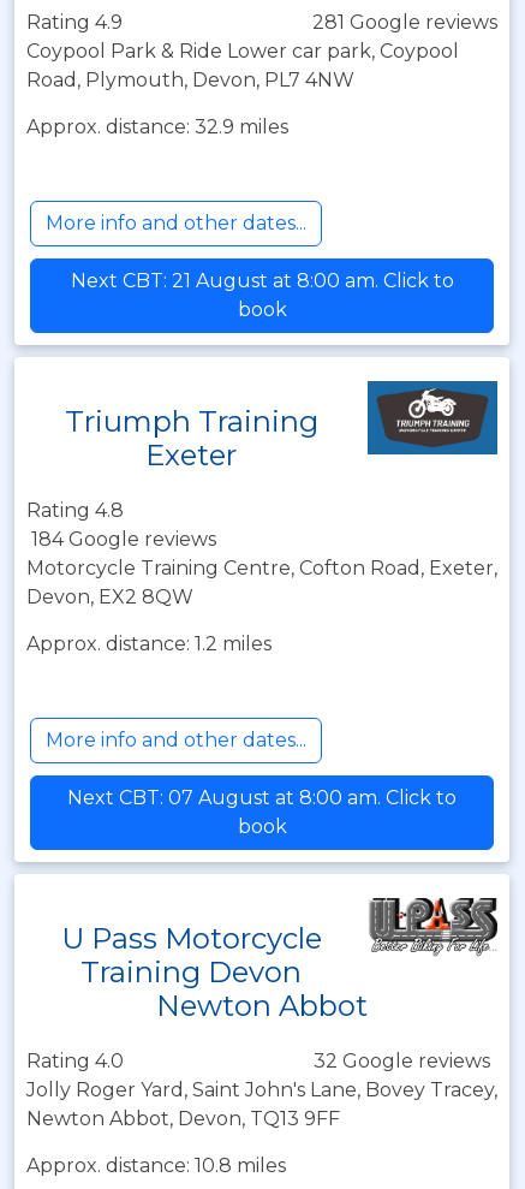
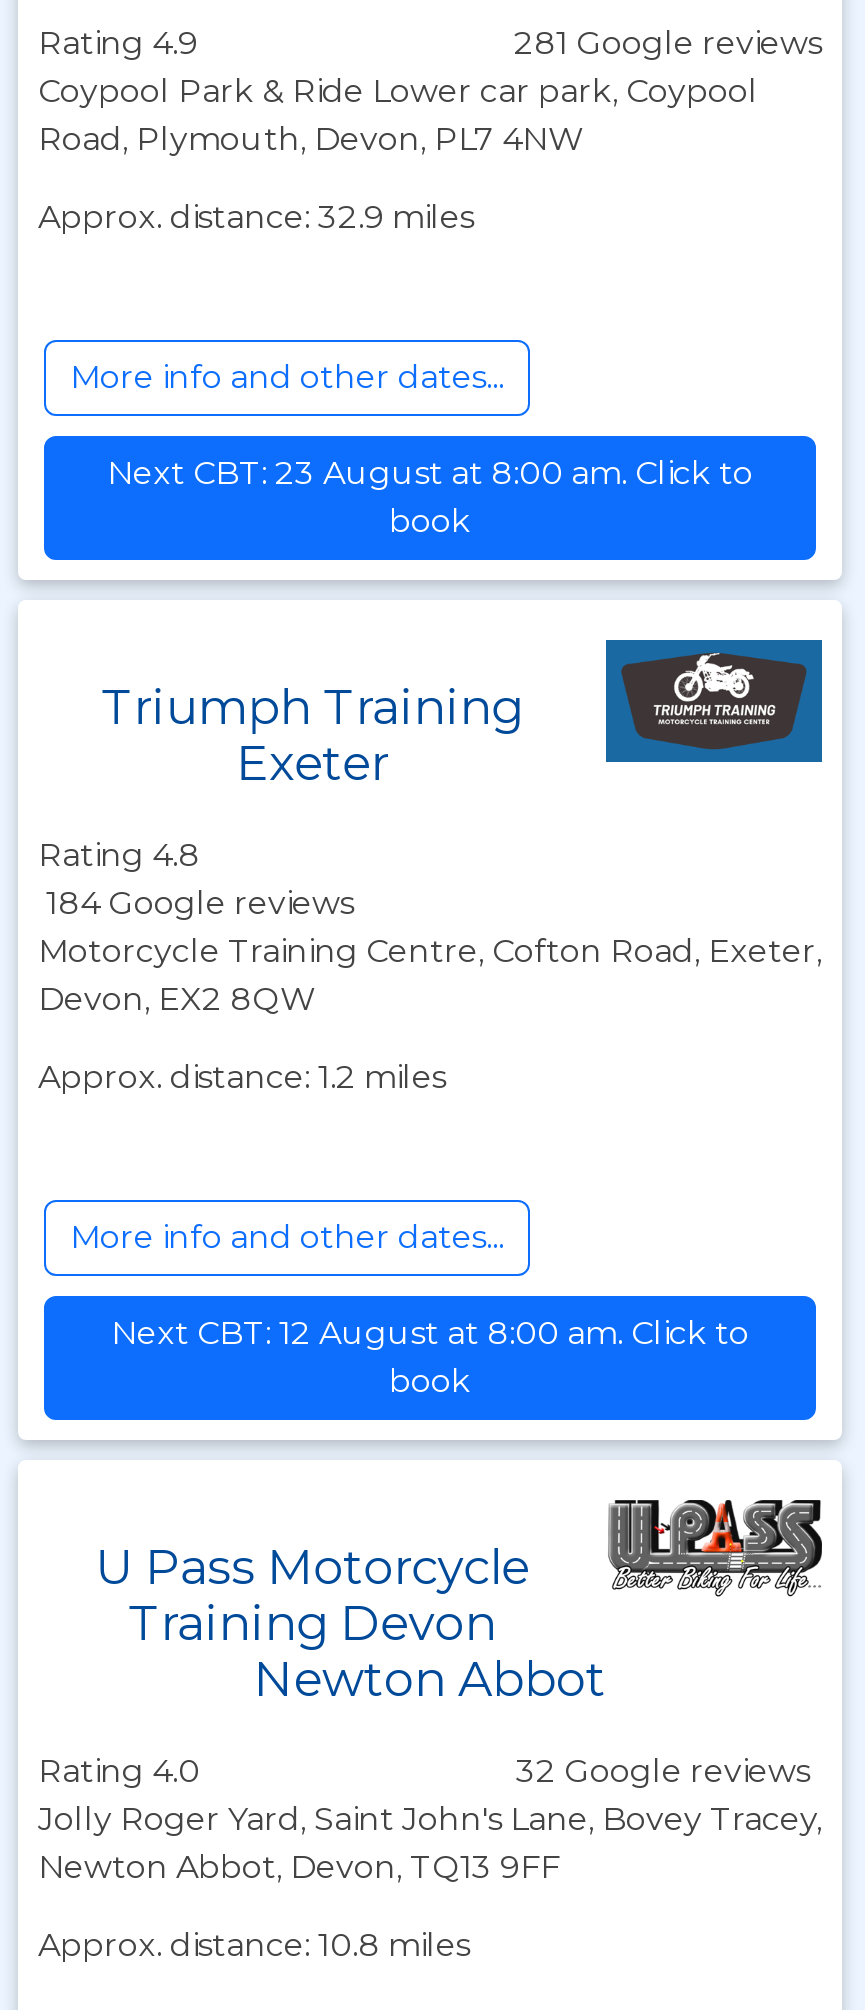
- Next CBT: 21 August at 8:00 am. Click to
+ Next CBT: 23 August at 8:00 am. Click to

- Next CBT: 07 August at 8:00 am. Click to
+ Next CBT: 12 August at 8:00 am. Click to
